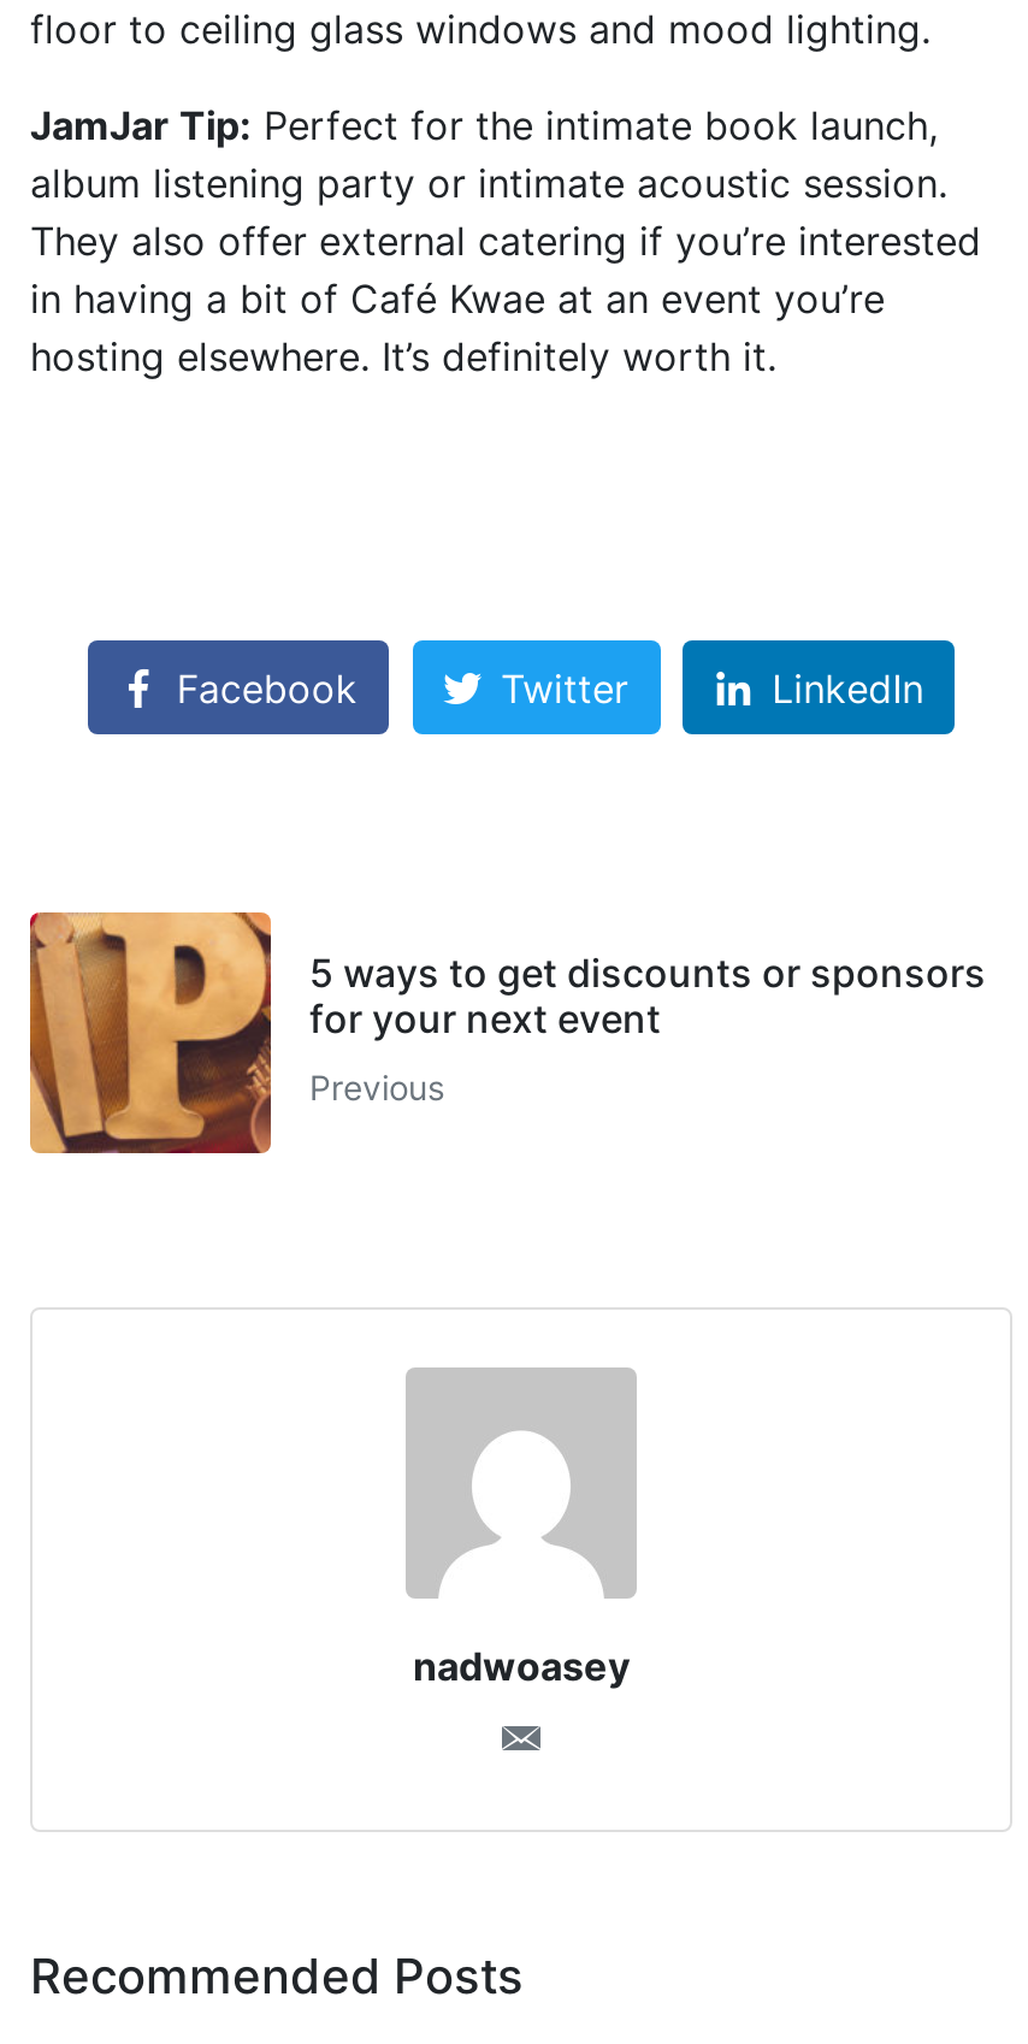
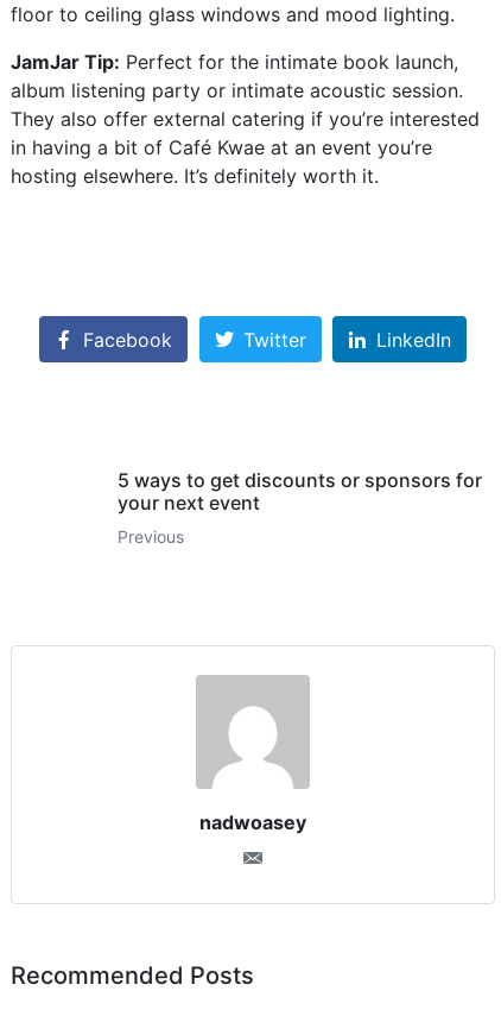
- [image]
